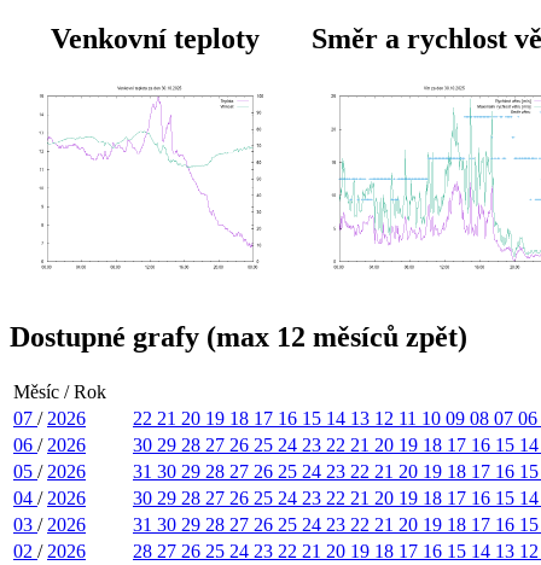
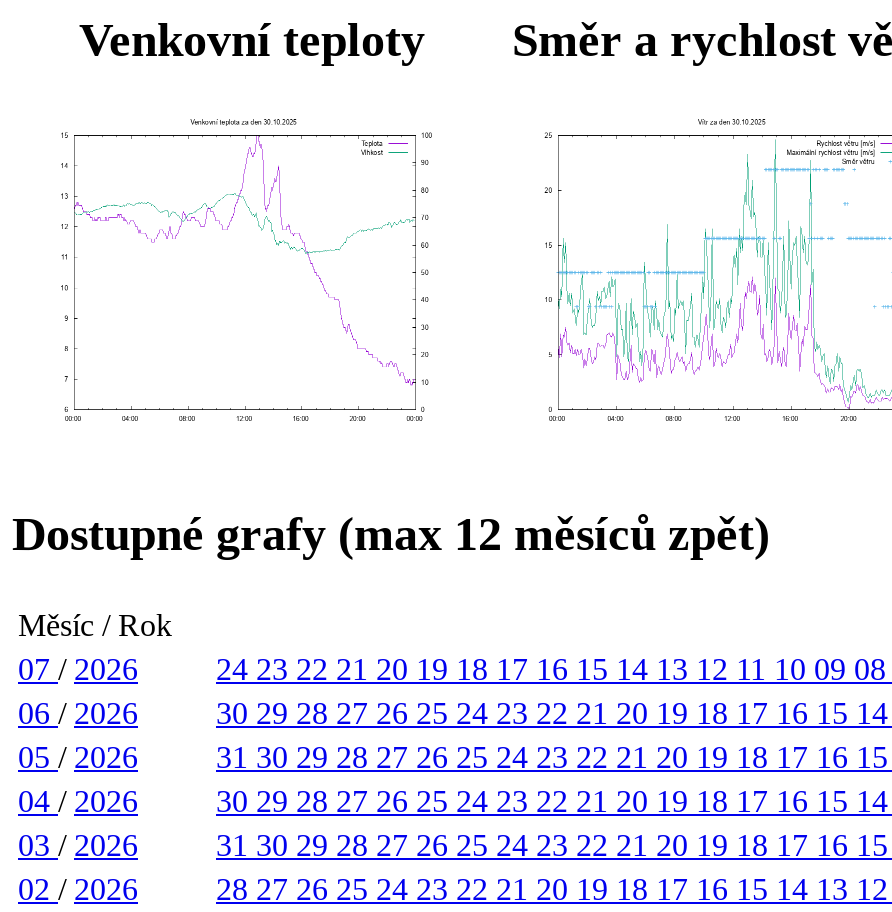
- 22 21 20 19 18 17 16 15 14 13 12 11 10 09 08 07 06
+ 24 23 22 21 20 19 18 17 16 15 14 13 12 11 10 09 08
